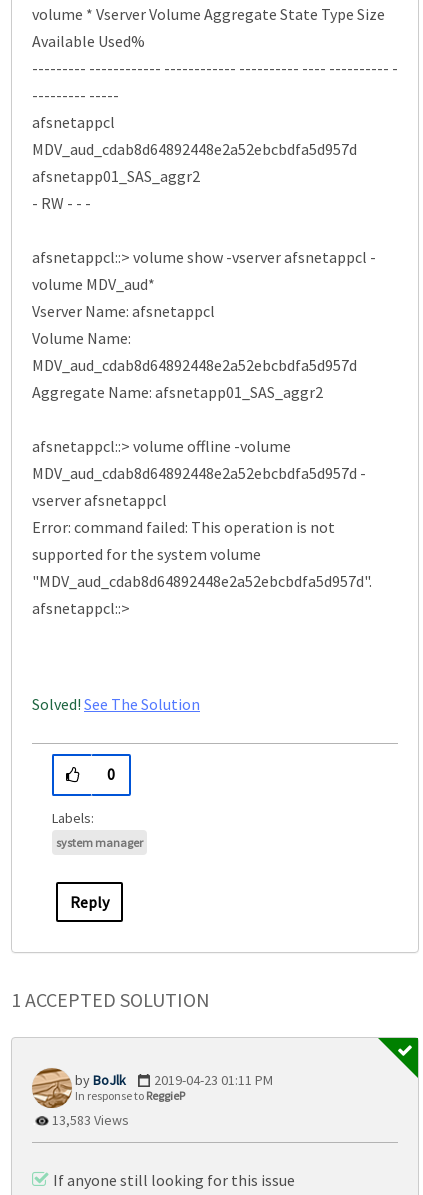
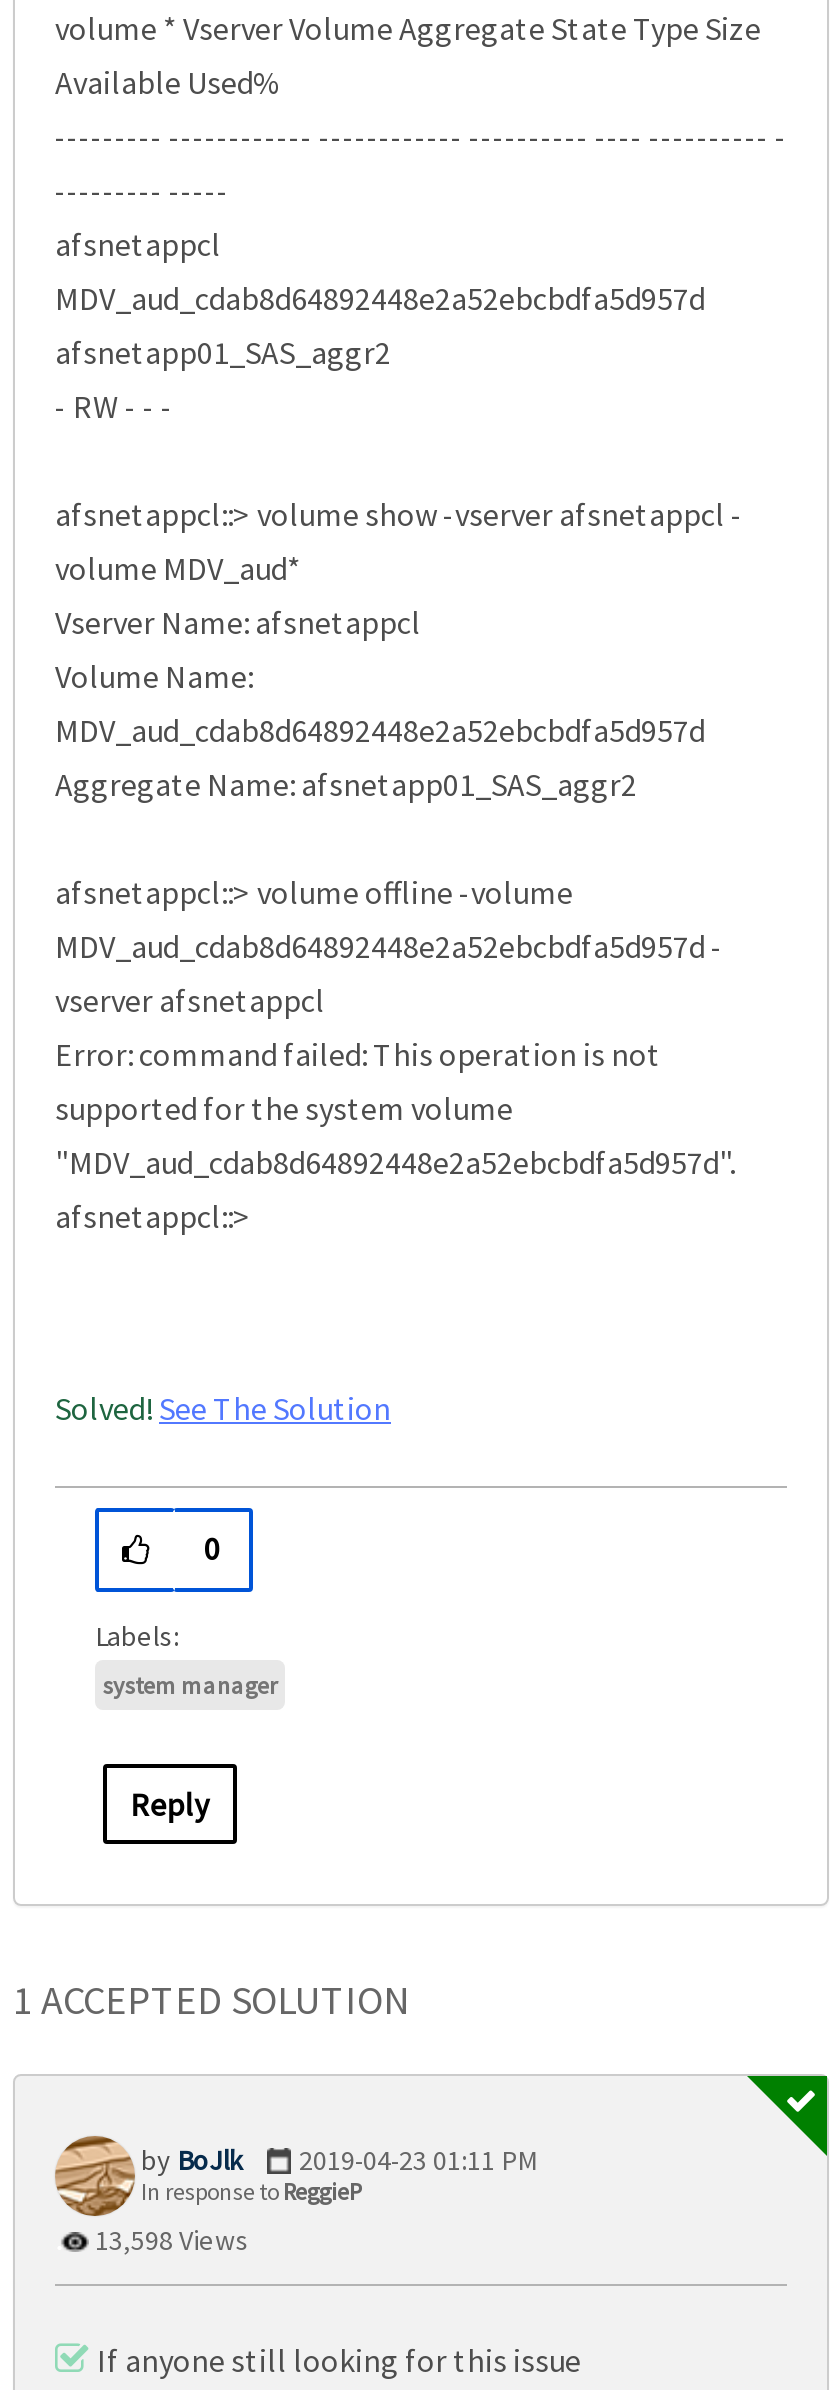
- 13,583 Views
+ 13,598 Views
